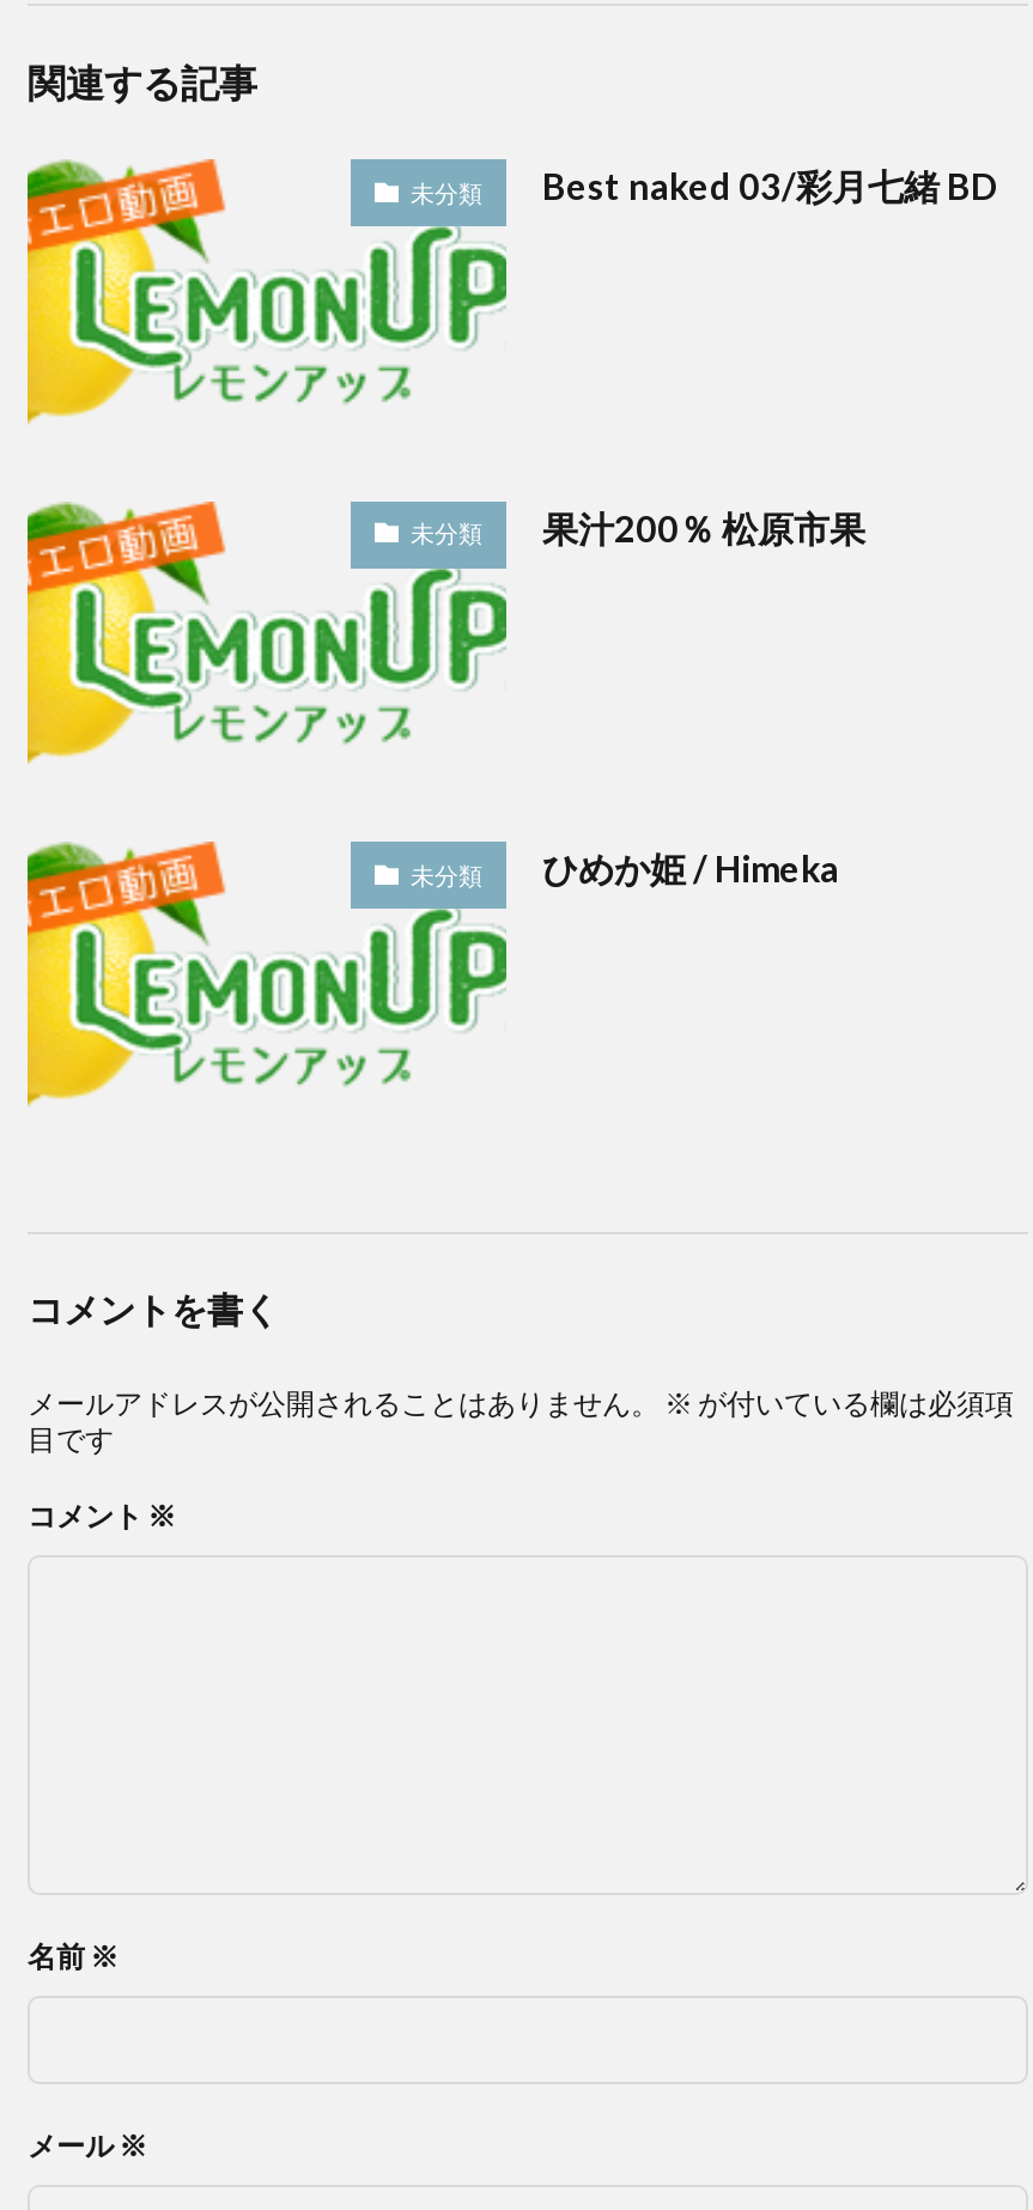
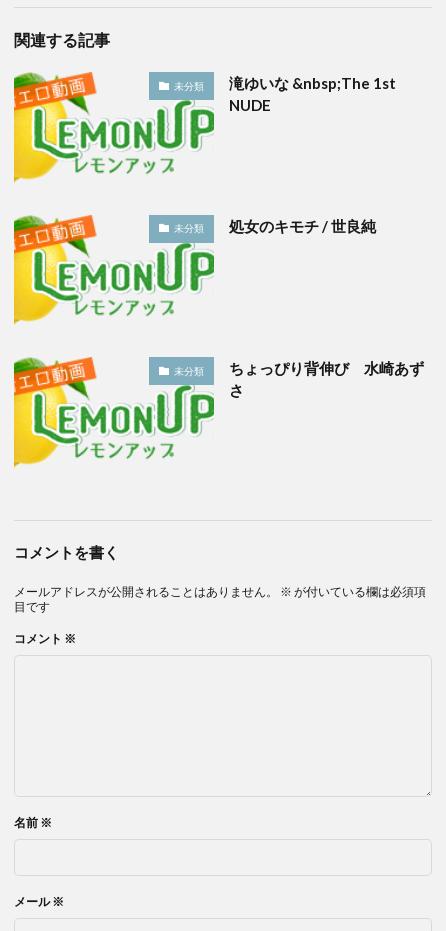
- Best naked 03/彩月七緒 BD
+ 滝ゆいな &nbsp;The 1st
+ NUDE

- 果汁200％ 松原市果
+ 処女のキモチ / 世良純

- ひめか姫 / Himeka
+ ちょっぴり背伸び 水崎あず
+ さ
